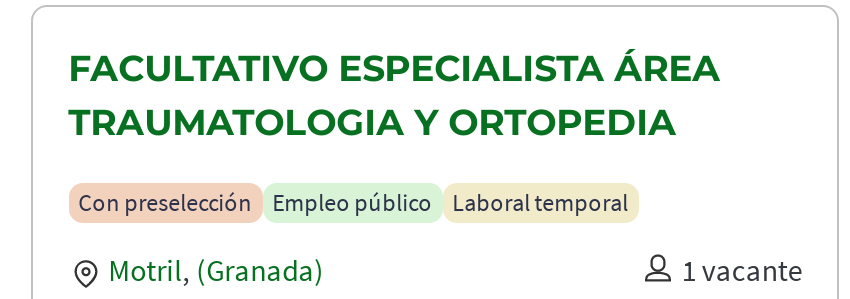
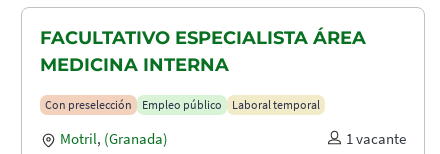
- TRAUMATOLOGIA Y ORTOPEDIA
+ MEDICINA INTERNA
